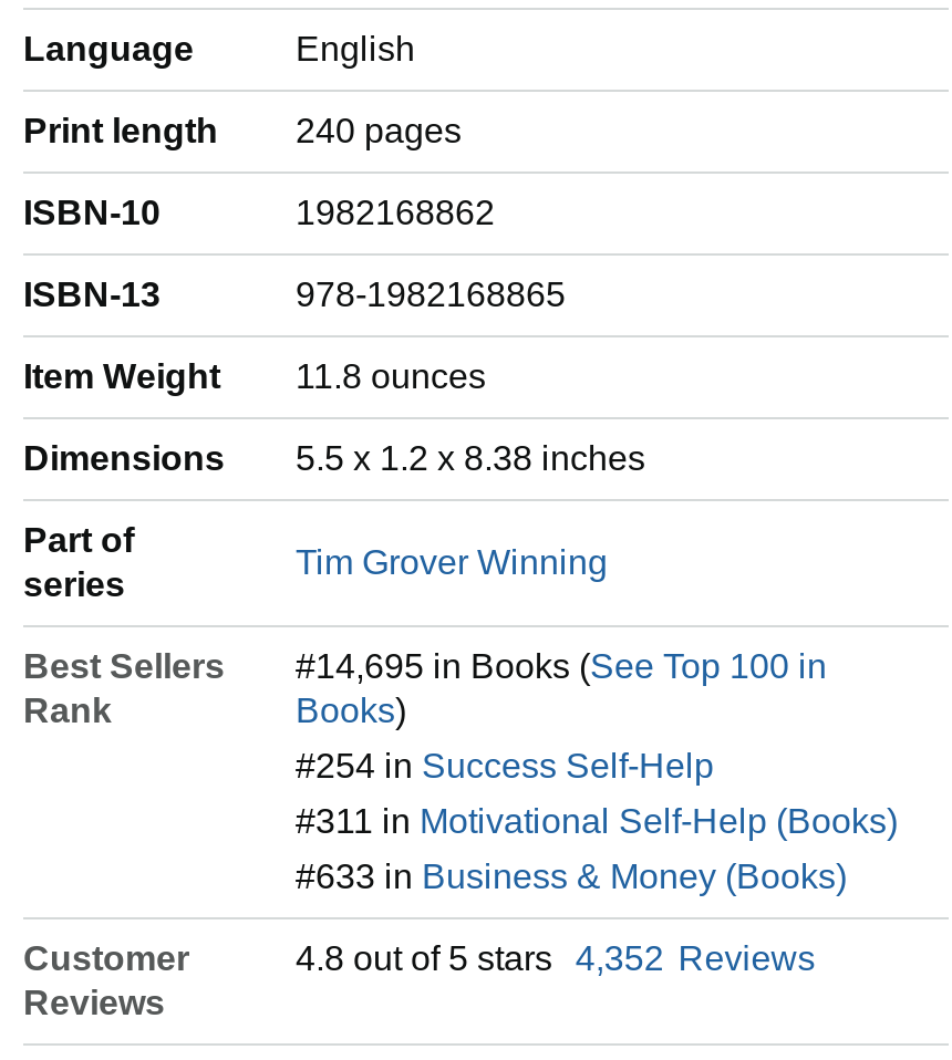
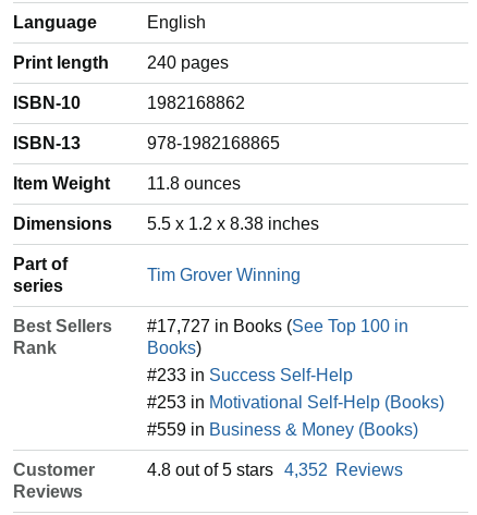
- #14,695 in Books (See Top 100 in
+ #17,727 in Books (See Top 100 in

- #254 in Success Self-Help
+ #233 in Success Self-Help

- #311 in Motivational Self-Help (Books)
+ #253 in Motivational Self-Help (Books)

- #633 in Business & Money (Books)
+ #559 in Business & Money (Books)
